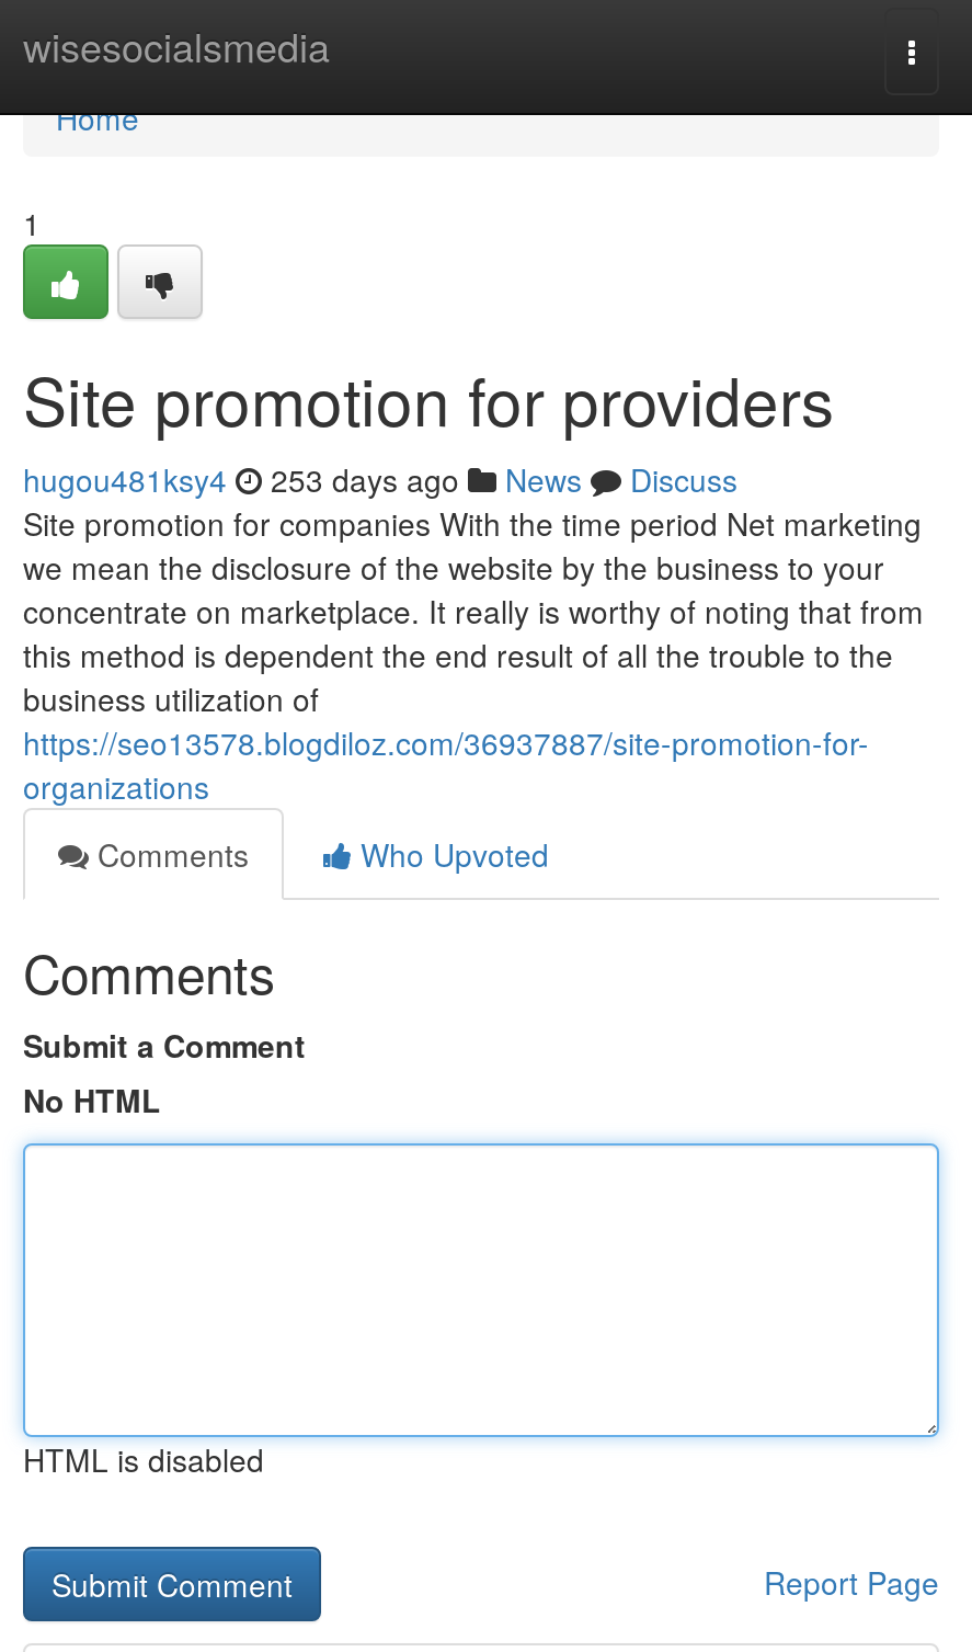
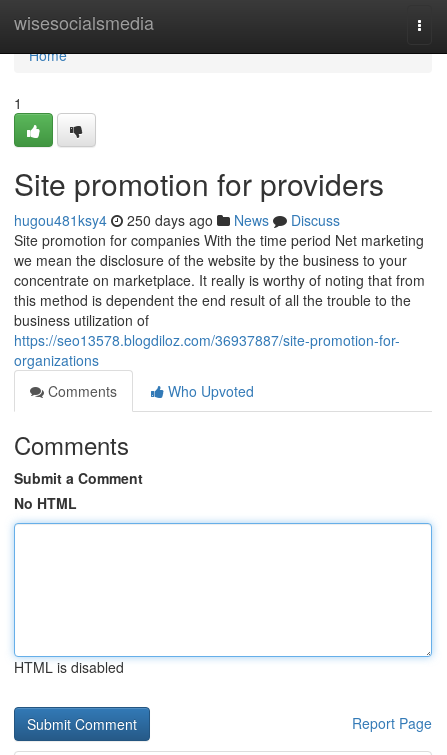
- hugou481ksy4 253 days ago News Discuss
+ hugou481ksy4 250 days ago News Discuss
